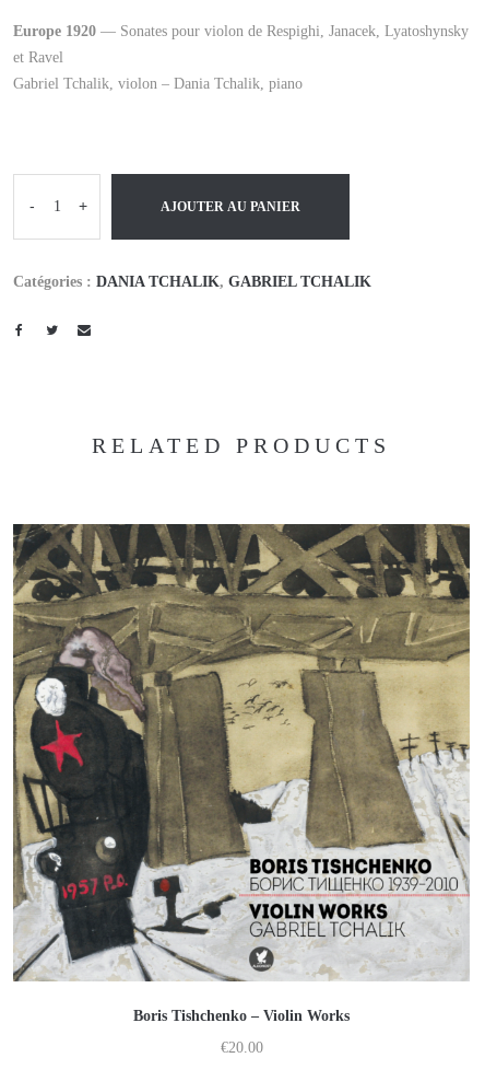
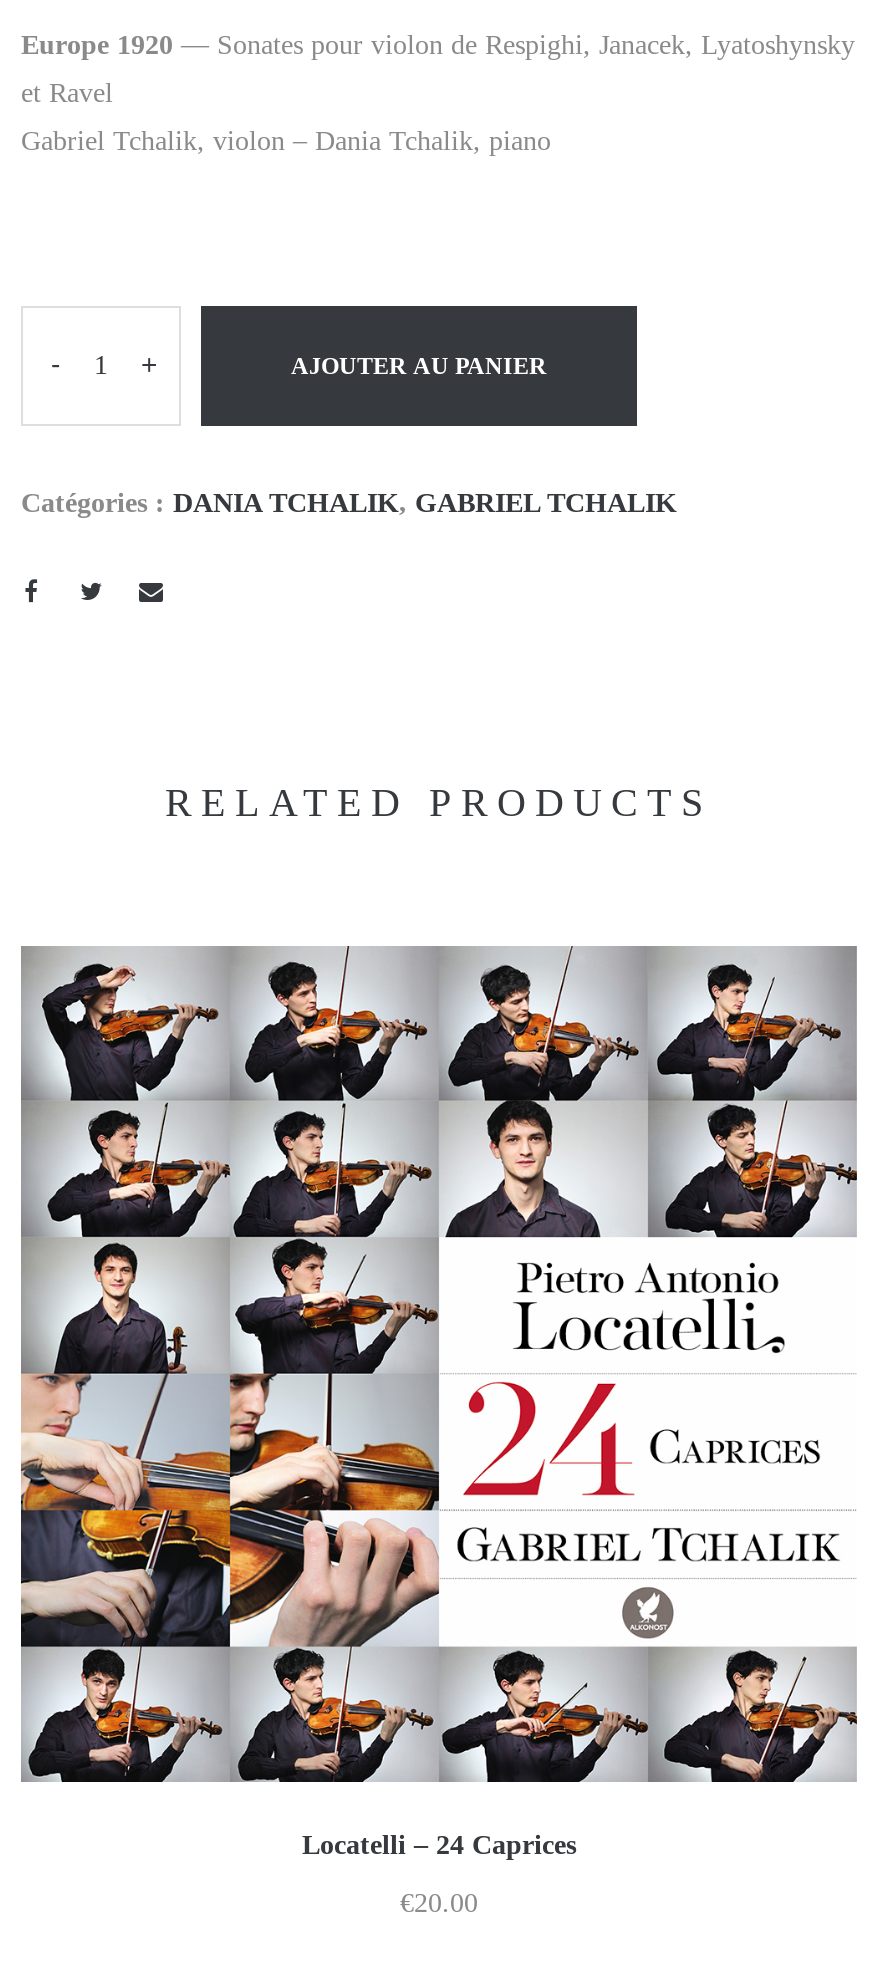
- [image]
- Boris Tishchenko – Violin Works
+ [image]
+ Locatelli – 24 Caprices
